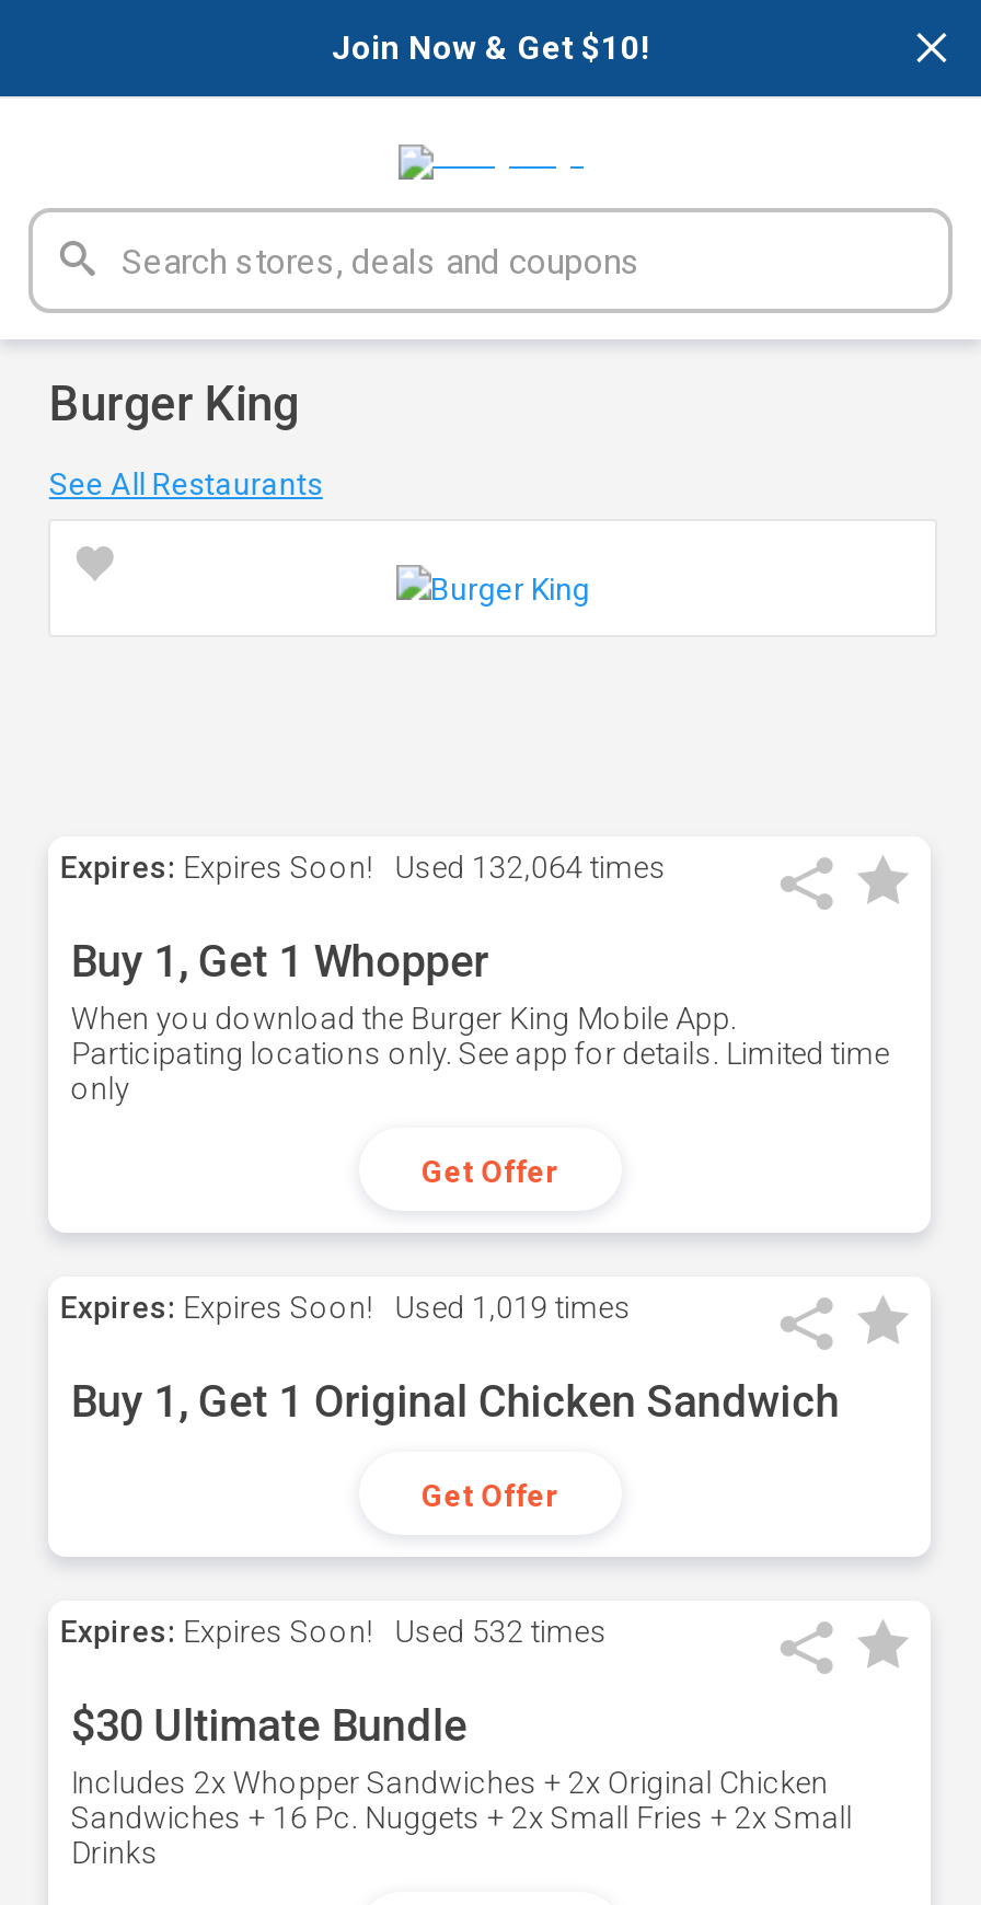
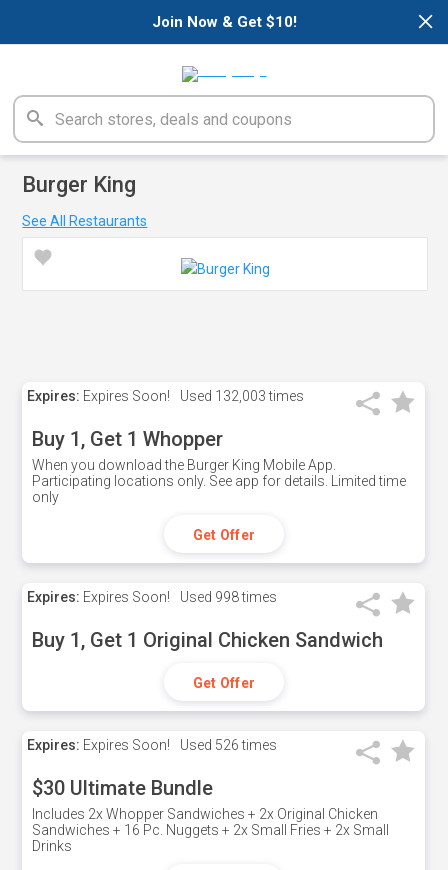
- Expires: Expires Soon! Used 132,064 times
+ Expires: Expires Soon! Used 132,003 times

- Expires: Expires Soon! Used 1,019 times
+ Expires: Expires Soon! Used 998 times

- Expires: Expires Soon! Used 532 times
+ Expires: Expires Soon! Used 526 times
